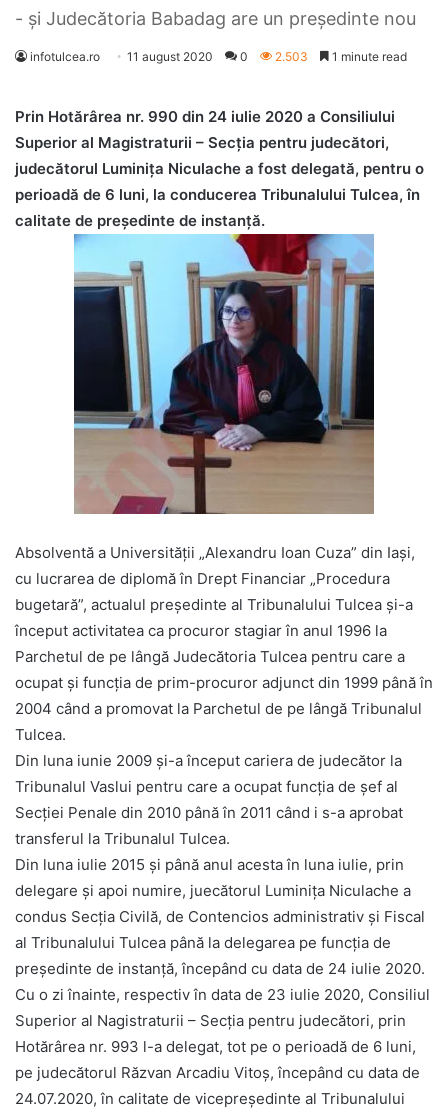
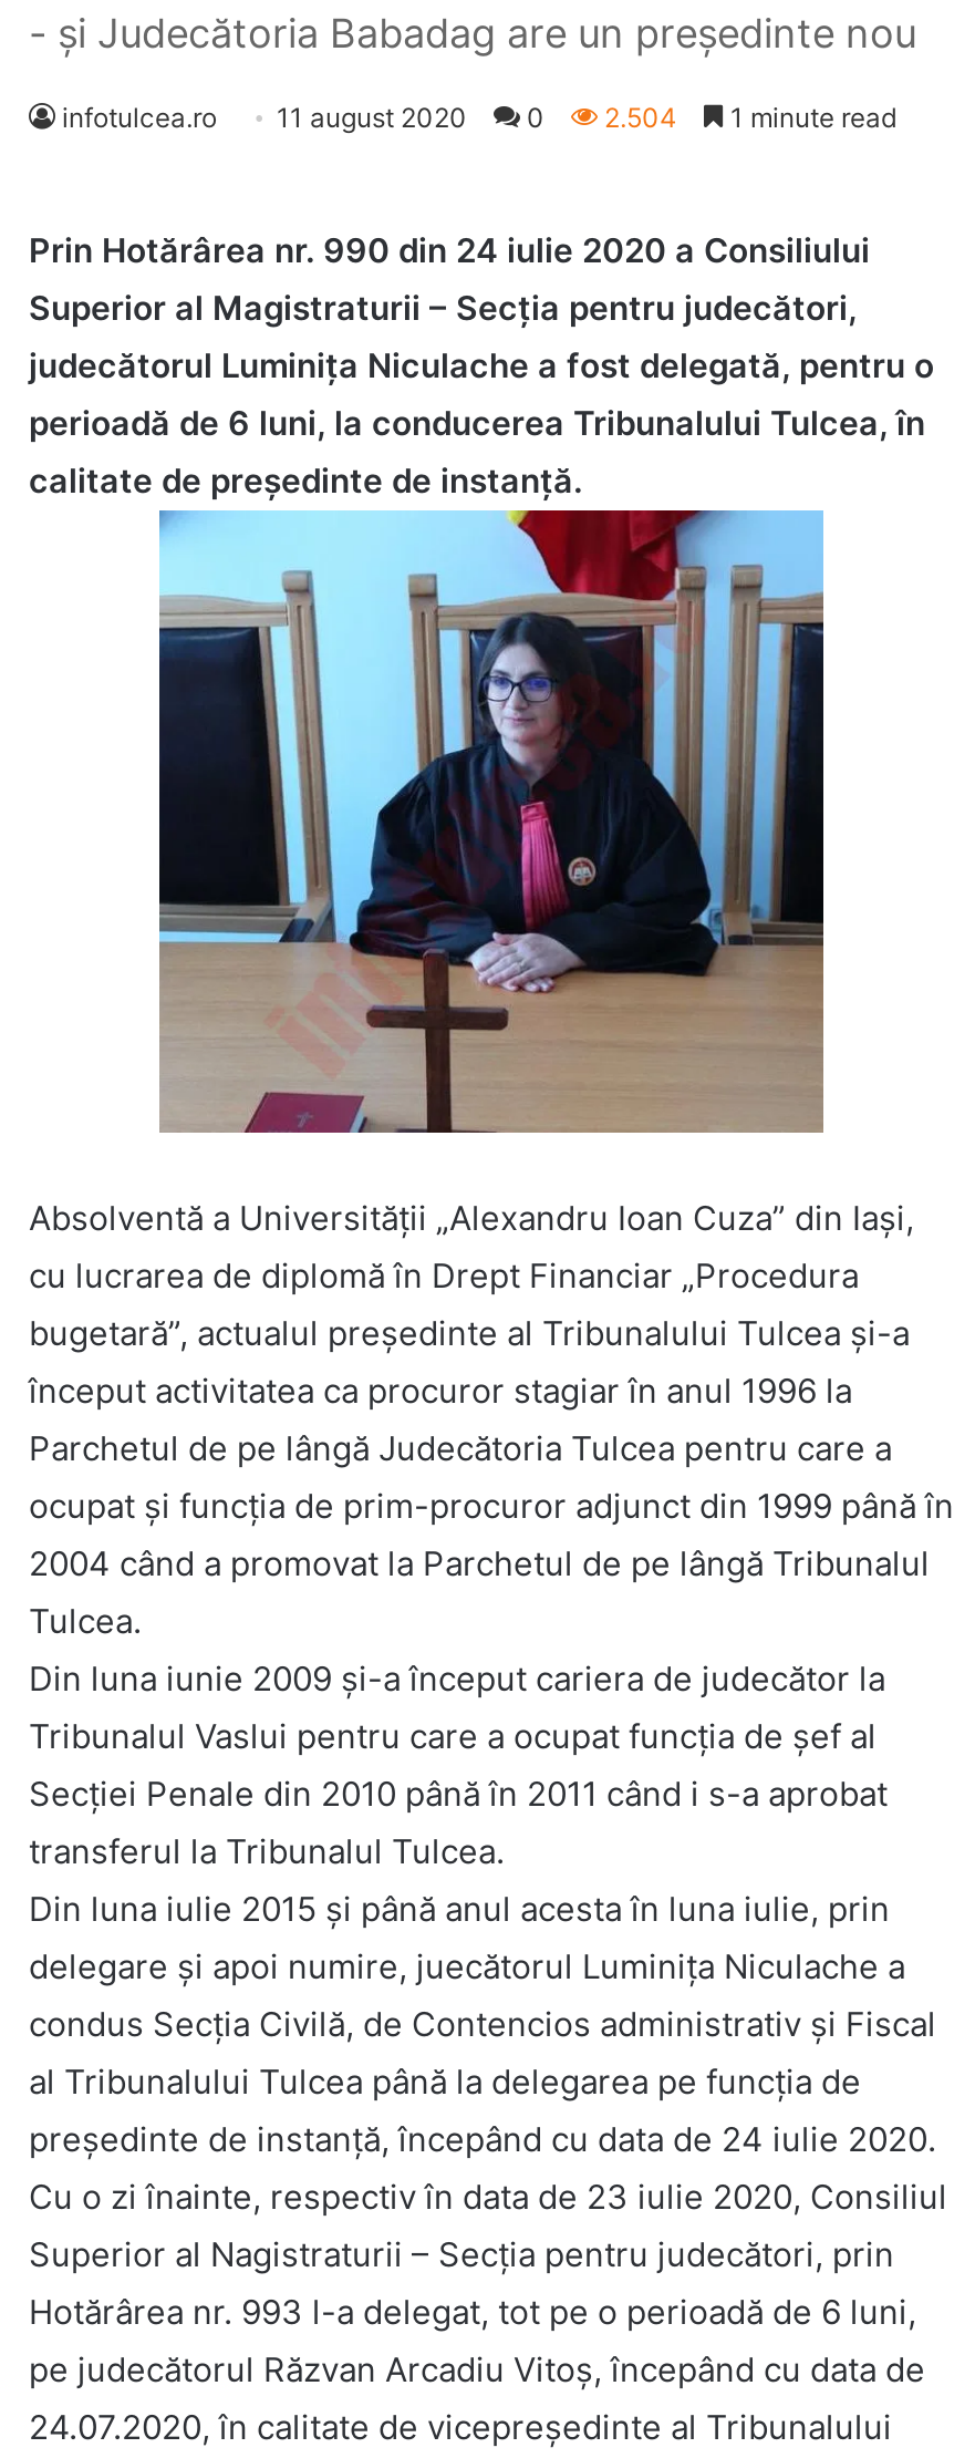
- infotulcea.ro 11 august 2020 0 2.503 1 minute read
+ infotulcea.ro 11 august 2020 0 2.504 1 minute read
